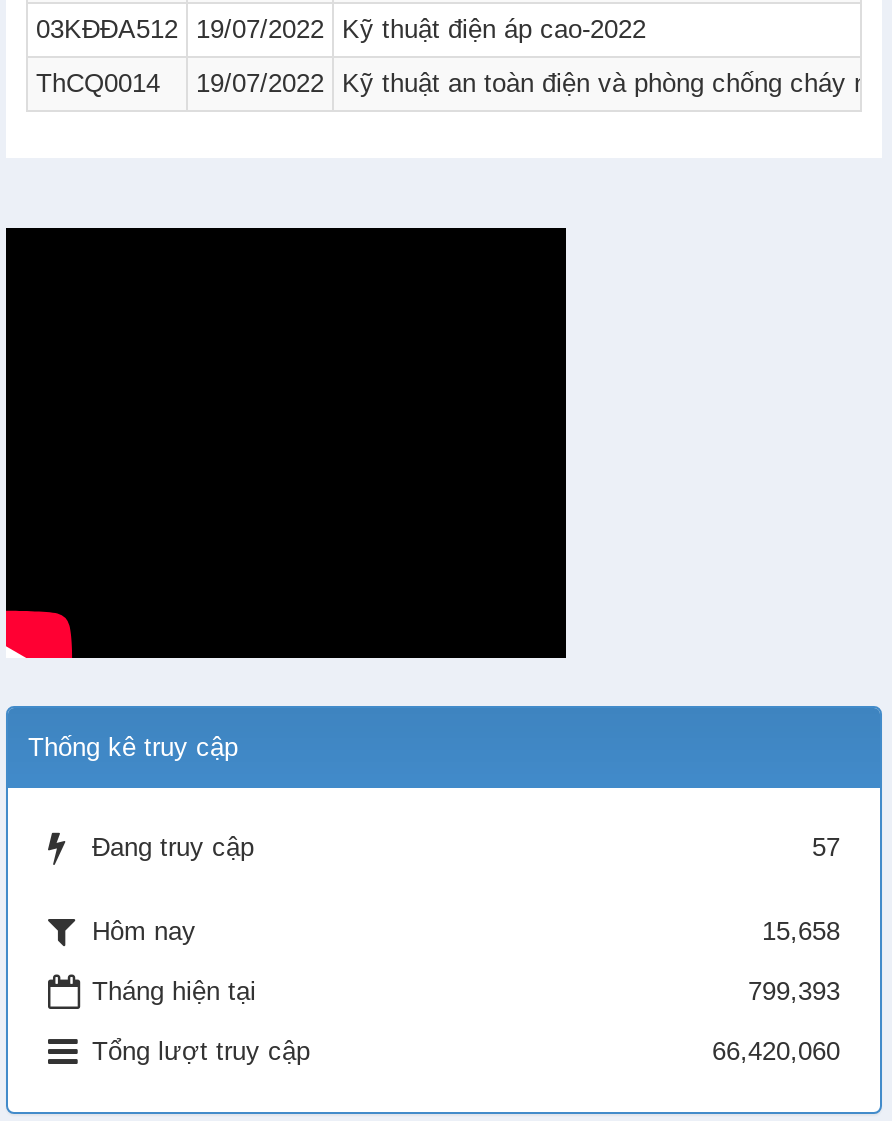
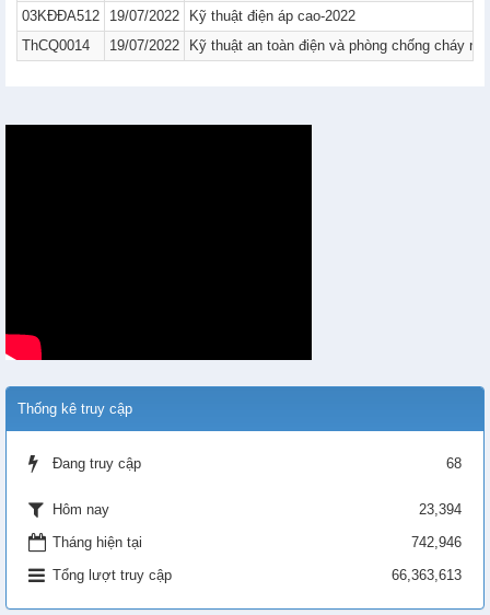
- 57
+ 68

- 15,658
+ 23,394

- 799,393
+ 742,946

- 66,420,060
+ 66,363,613
